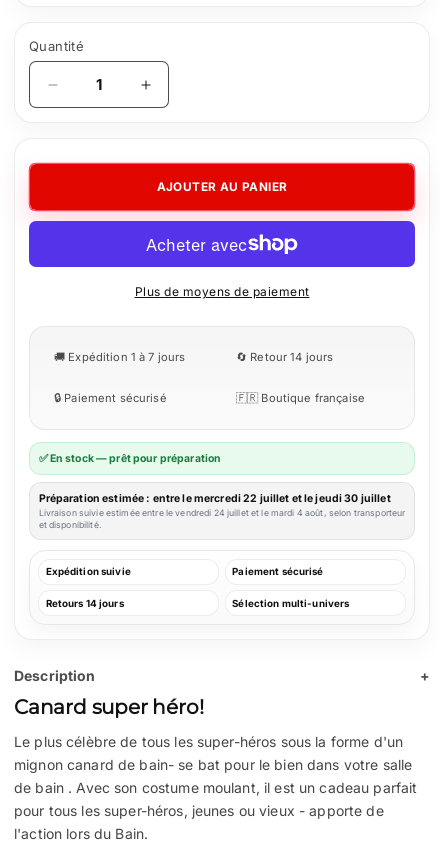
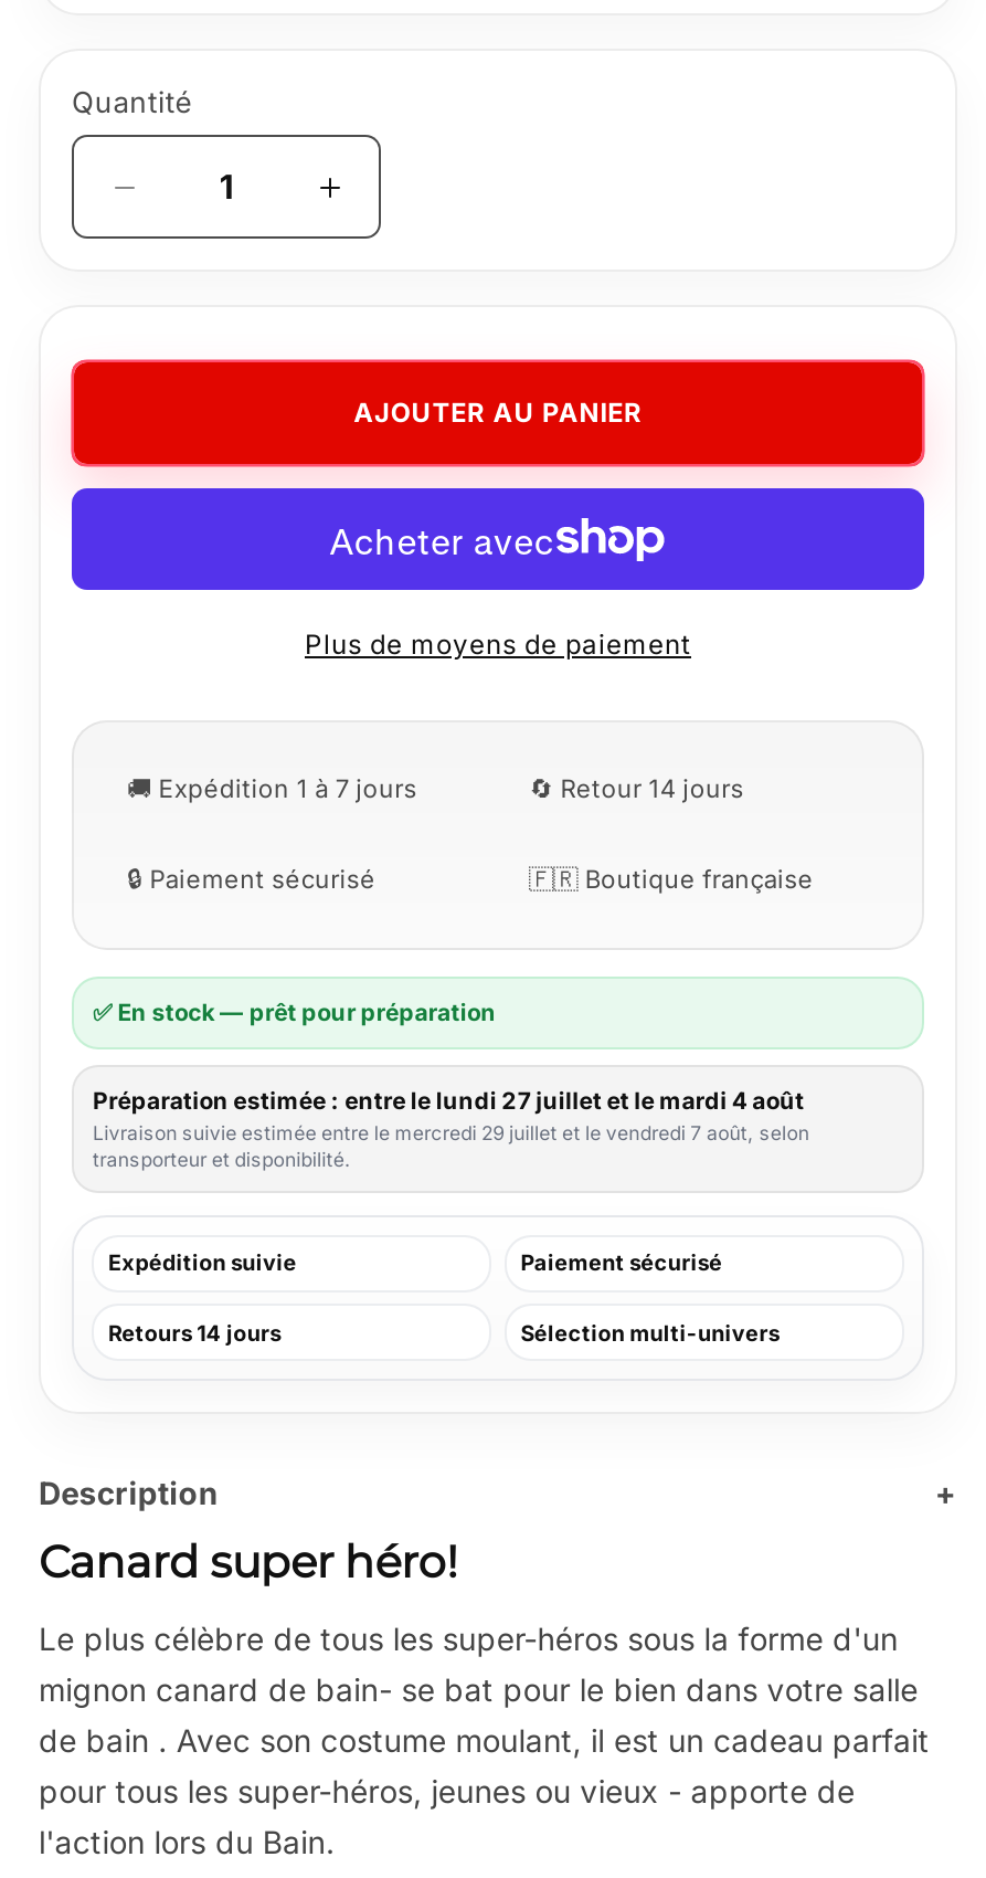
- Préparation estimée : entre le mercredi 22 juillet et le jeudi 30 juillet
- Livraison suivie estimée entre le vendredi 24 juillet et le mardi 4 août, selon transporteur
- et disponibilité.
+ Préparation estimée : entre le lundi 27 juillet et le mardi 4 août
+ Livraison suivie estimée entre le mercredi 29 juillet et le vendredi 7 août, selon
+ transporteur et disponibilité.
